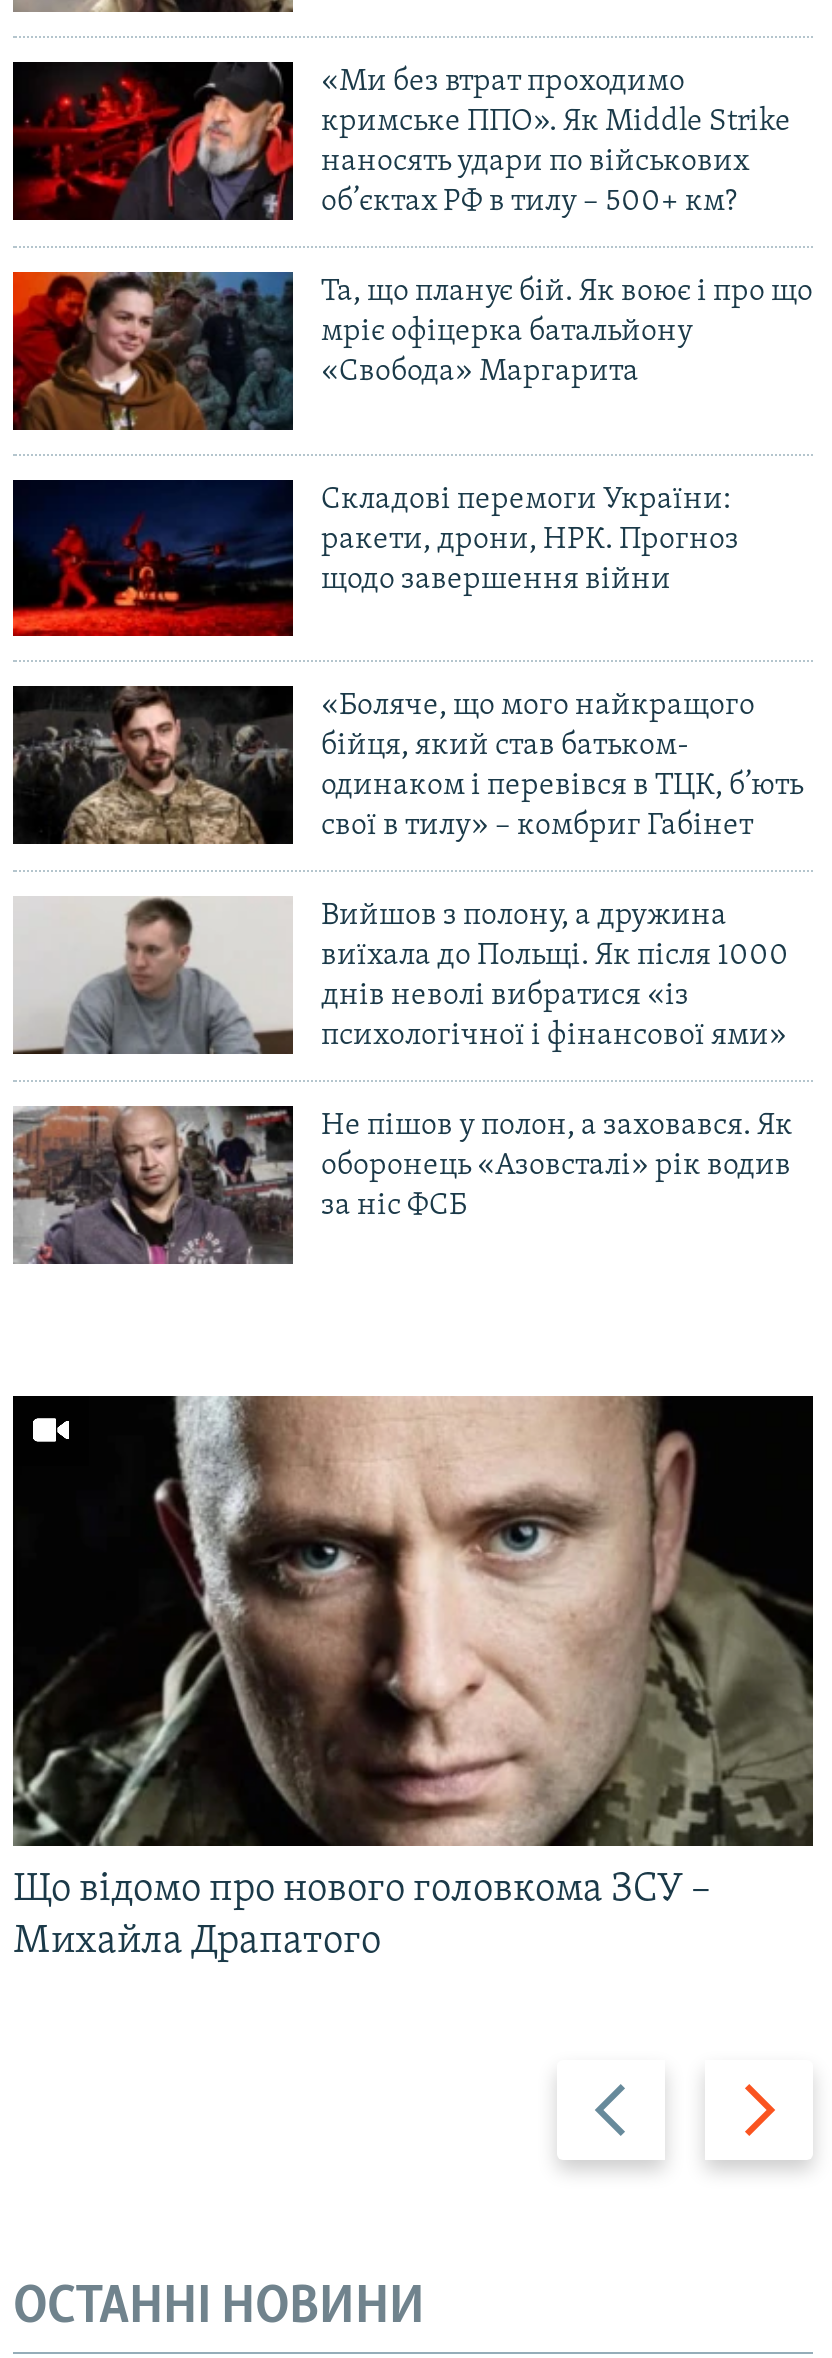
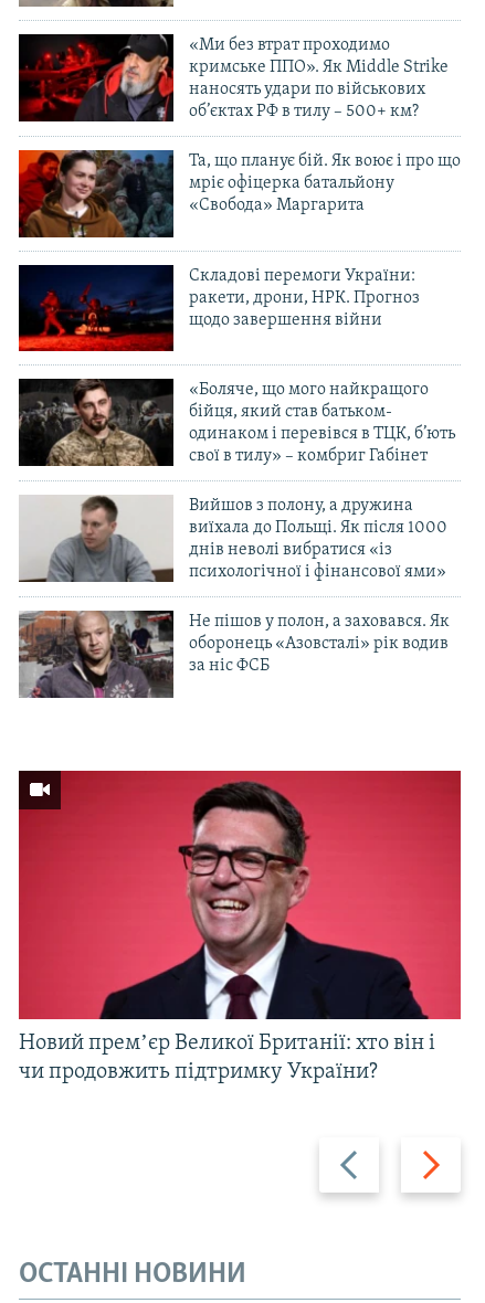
- [image]
- Що відомо про нового головкома ЗСУ –
- Михайла Драпатого
+ [image]
+ Новий премʼєр Великої Британії: хто він і
+ чи продовжить підтримку України?
